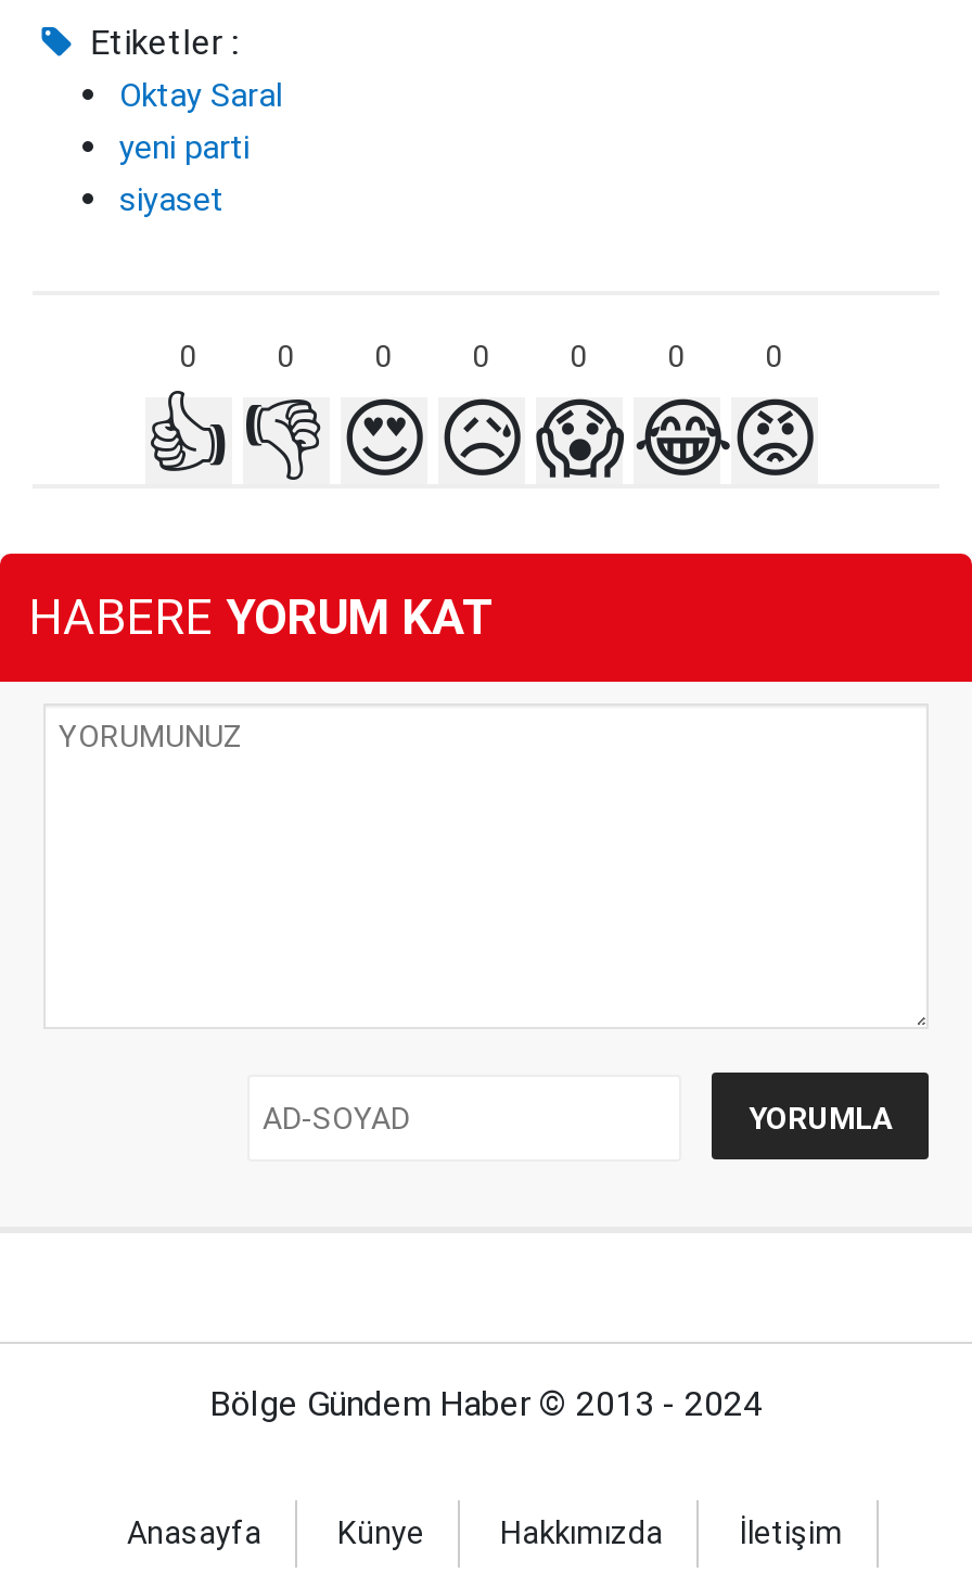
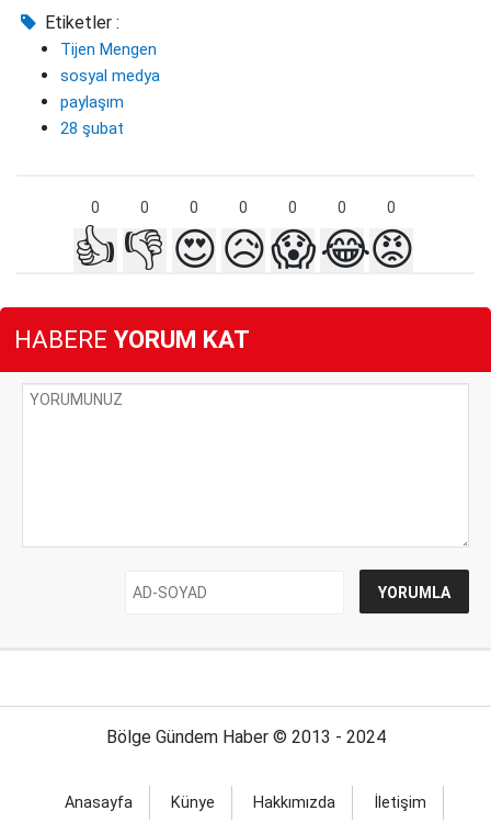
- Oktay Saral
- yeni parti
- siyaset
+ Tijen Mengen
+ sosyal medya
+ paylaşım
+ 28 şubat
